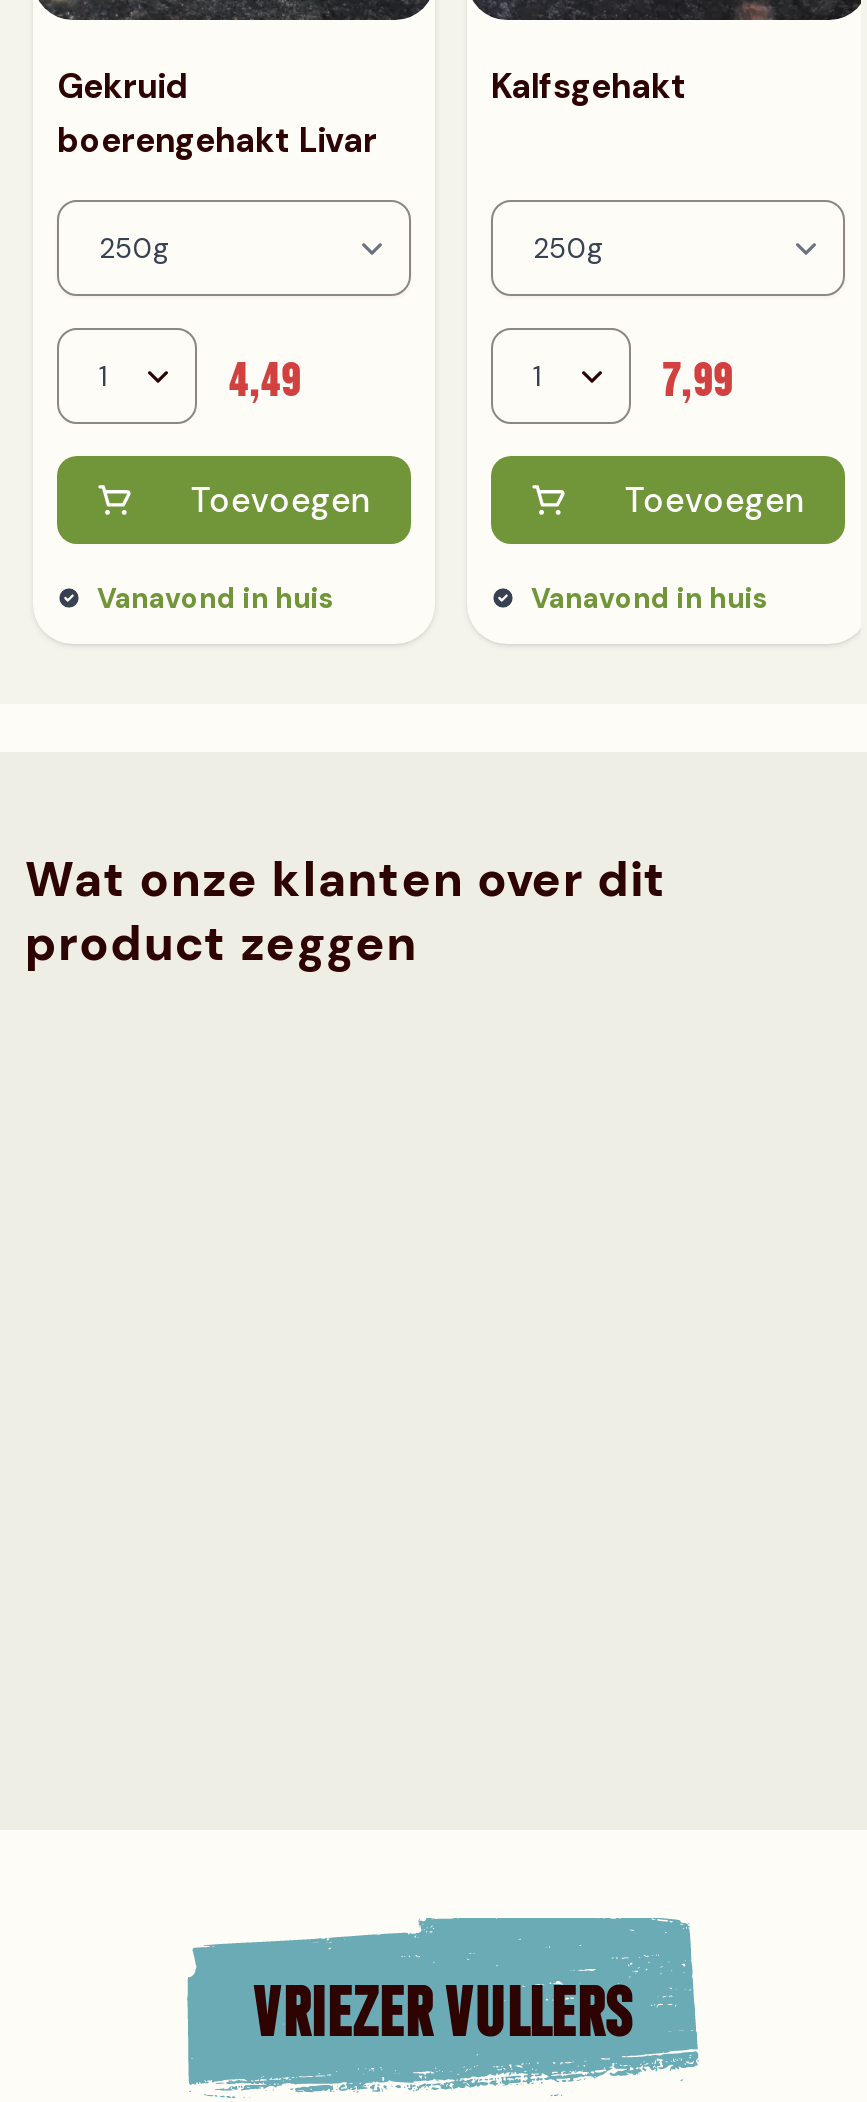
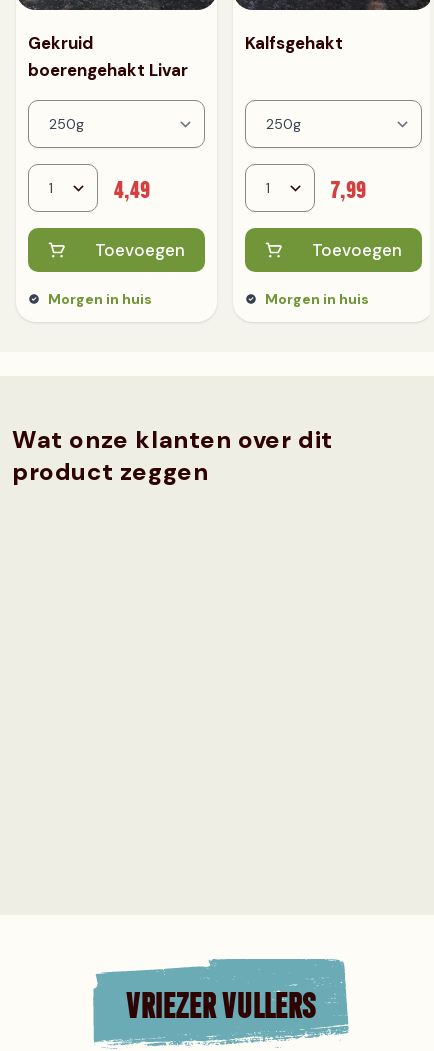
- Vanavond in huis
+ Morgen in huis

- Vanavond in huis
+ Morgen in huis
